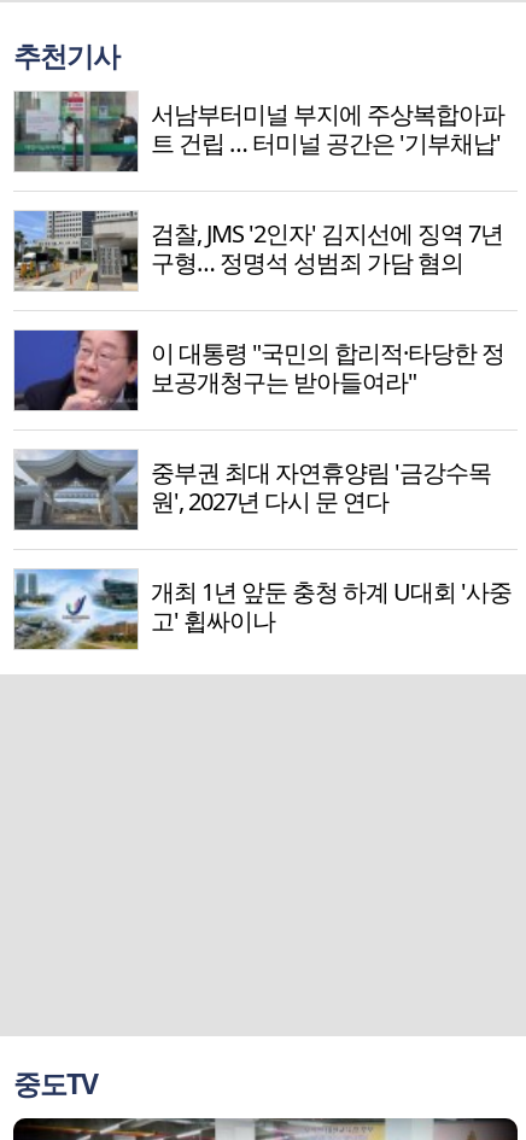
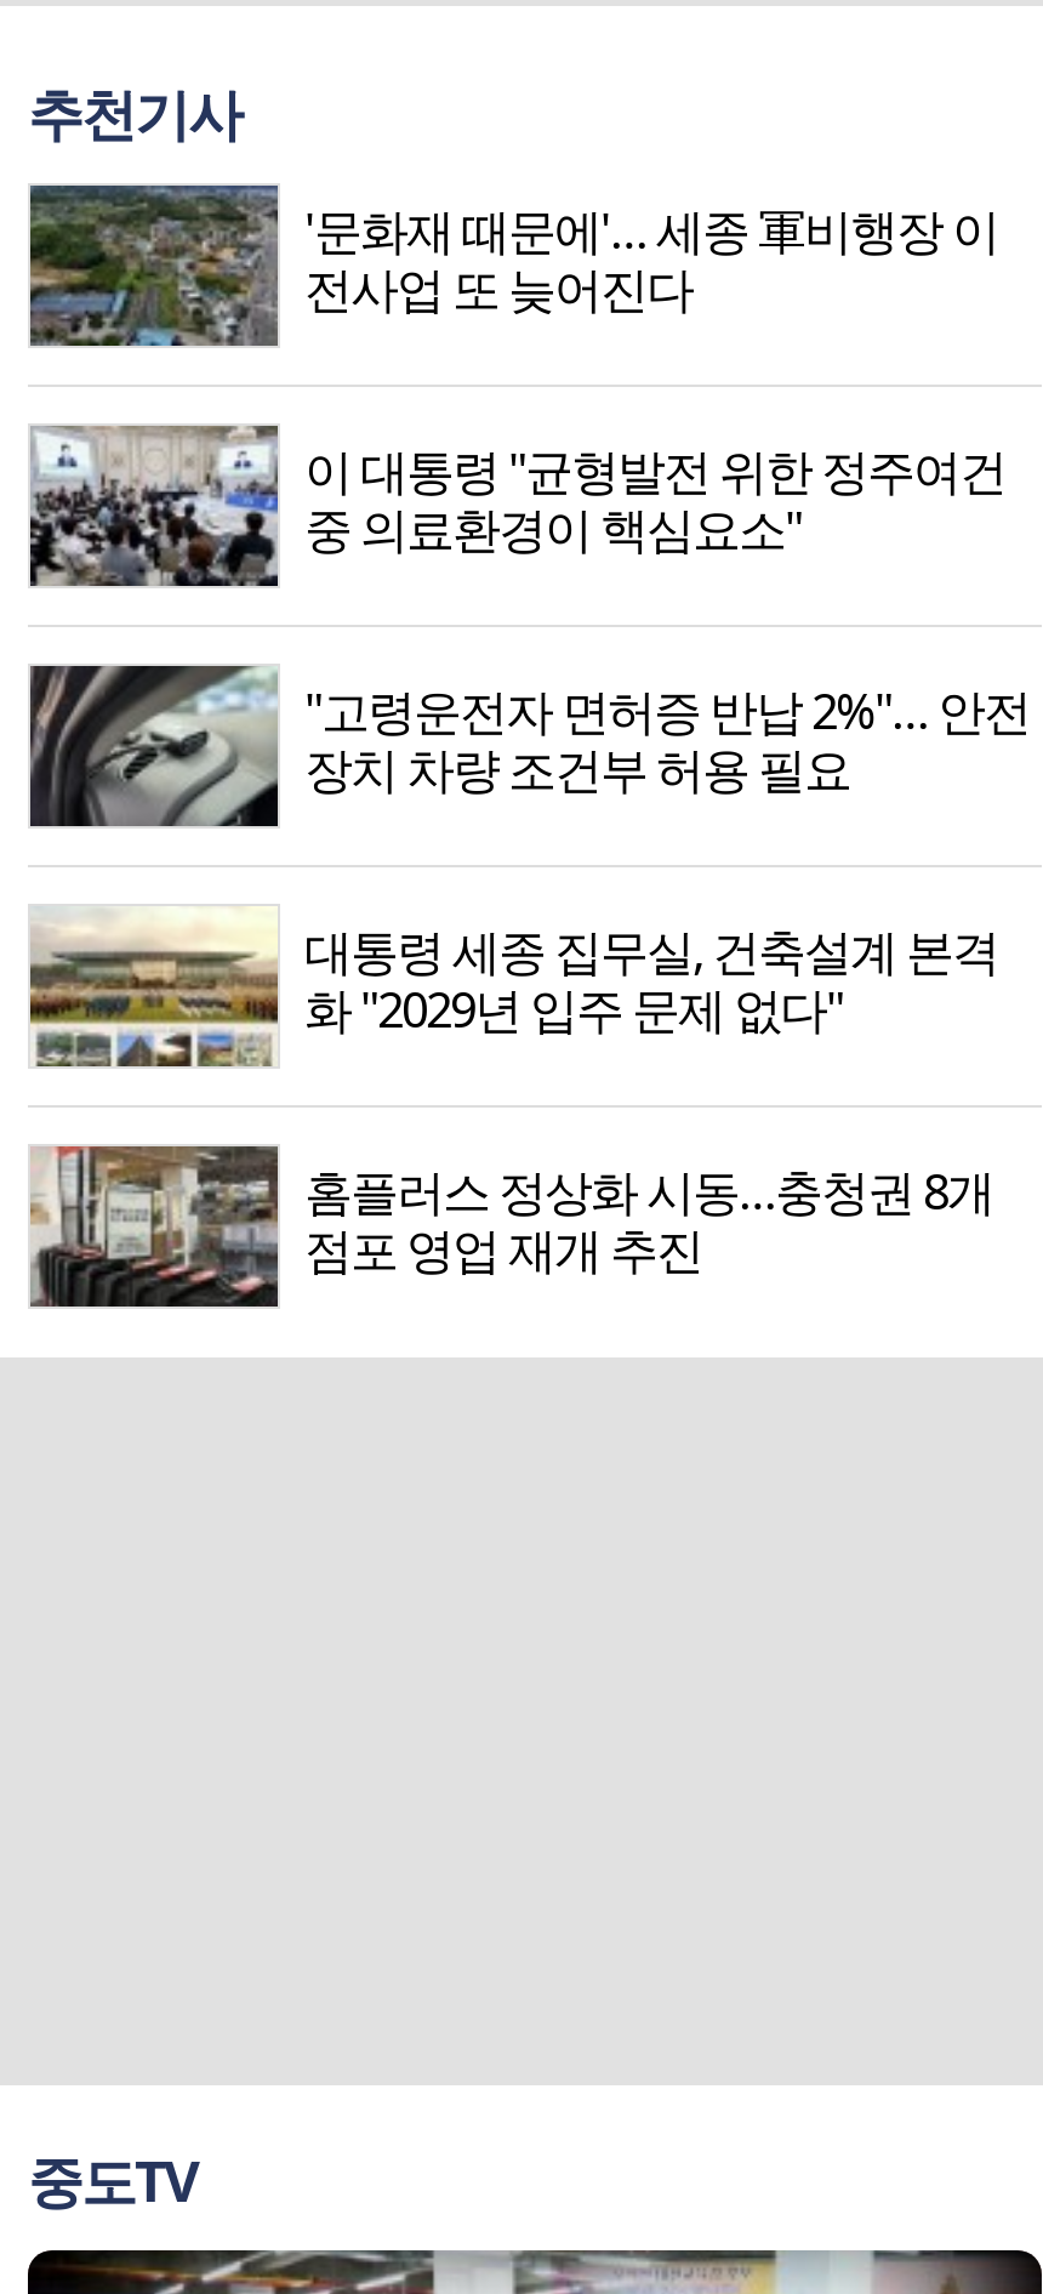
- [image]
- 서남부터미널 부지에 주상복합아파
- 트 건립 … 터미널 공간은 '기부채납'
+ [image]
+ '문화재 때문에'… 세종 軍비행장 이
+ 전사업 또 늦어진다

- [image]
- 검찰, JMS '2인자' 김지선에 징역 7년
- 구형… 정명석 성범죄 가담 혐의
+ [image]
+ 이 대통령 "균형발전 위한 정주여건
+ 중 의료환경이 핵심요소"

- [image]
- 이 대통령 "국민의 합리적·타당한 정
- 보공개청구는 받아들여라"
+ [image]
+ "고령운전자 면허증 반납 2%"… 안전
+ 장치 차량 조건부 허용 필요

- [image]
- 중부권 최대 자연휴양림 '금강수목
- 원', 2027년 다시 문 연다
+ [image]
+ 대통령 세종 집무실, 건축설계 본격
+ 화 "2029년 입주 문제 없다"

- [image]
- 개최 1년 앞둔 충청 하계 U대회 '사중
- 고' 휩싸이나
+ [image]
+ 홈플러스 정상화 시동…충청권 8개
+ 점포 영업 재개 추진
